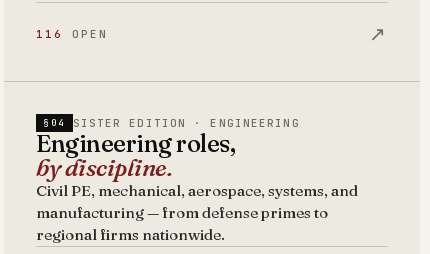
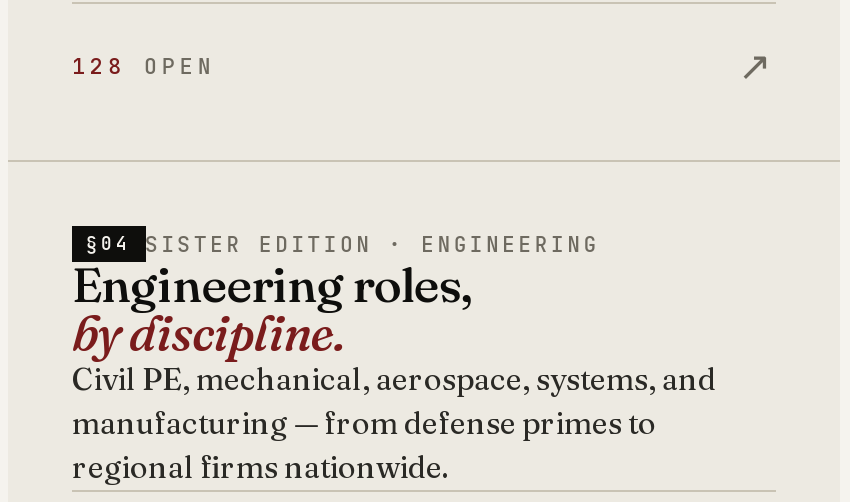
- 116 OPEN
+ 128 OPEN
